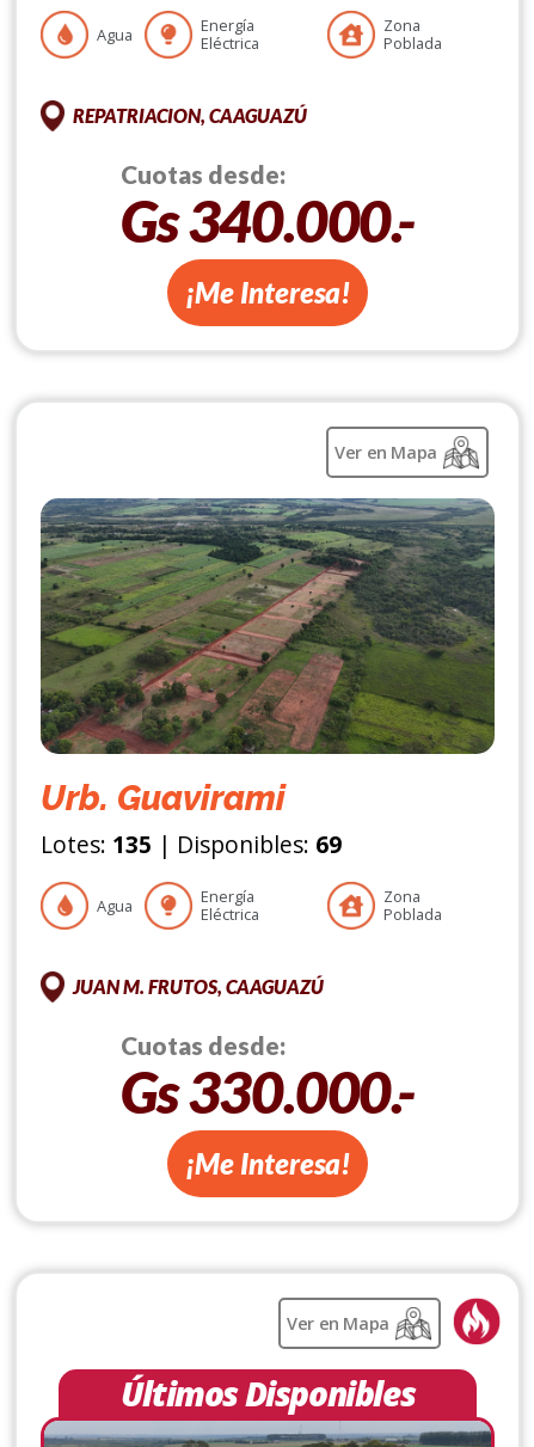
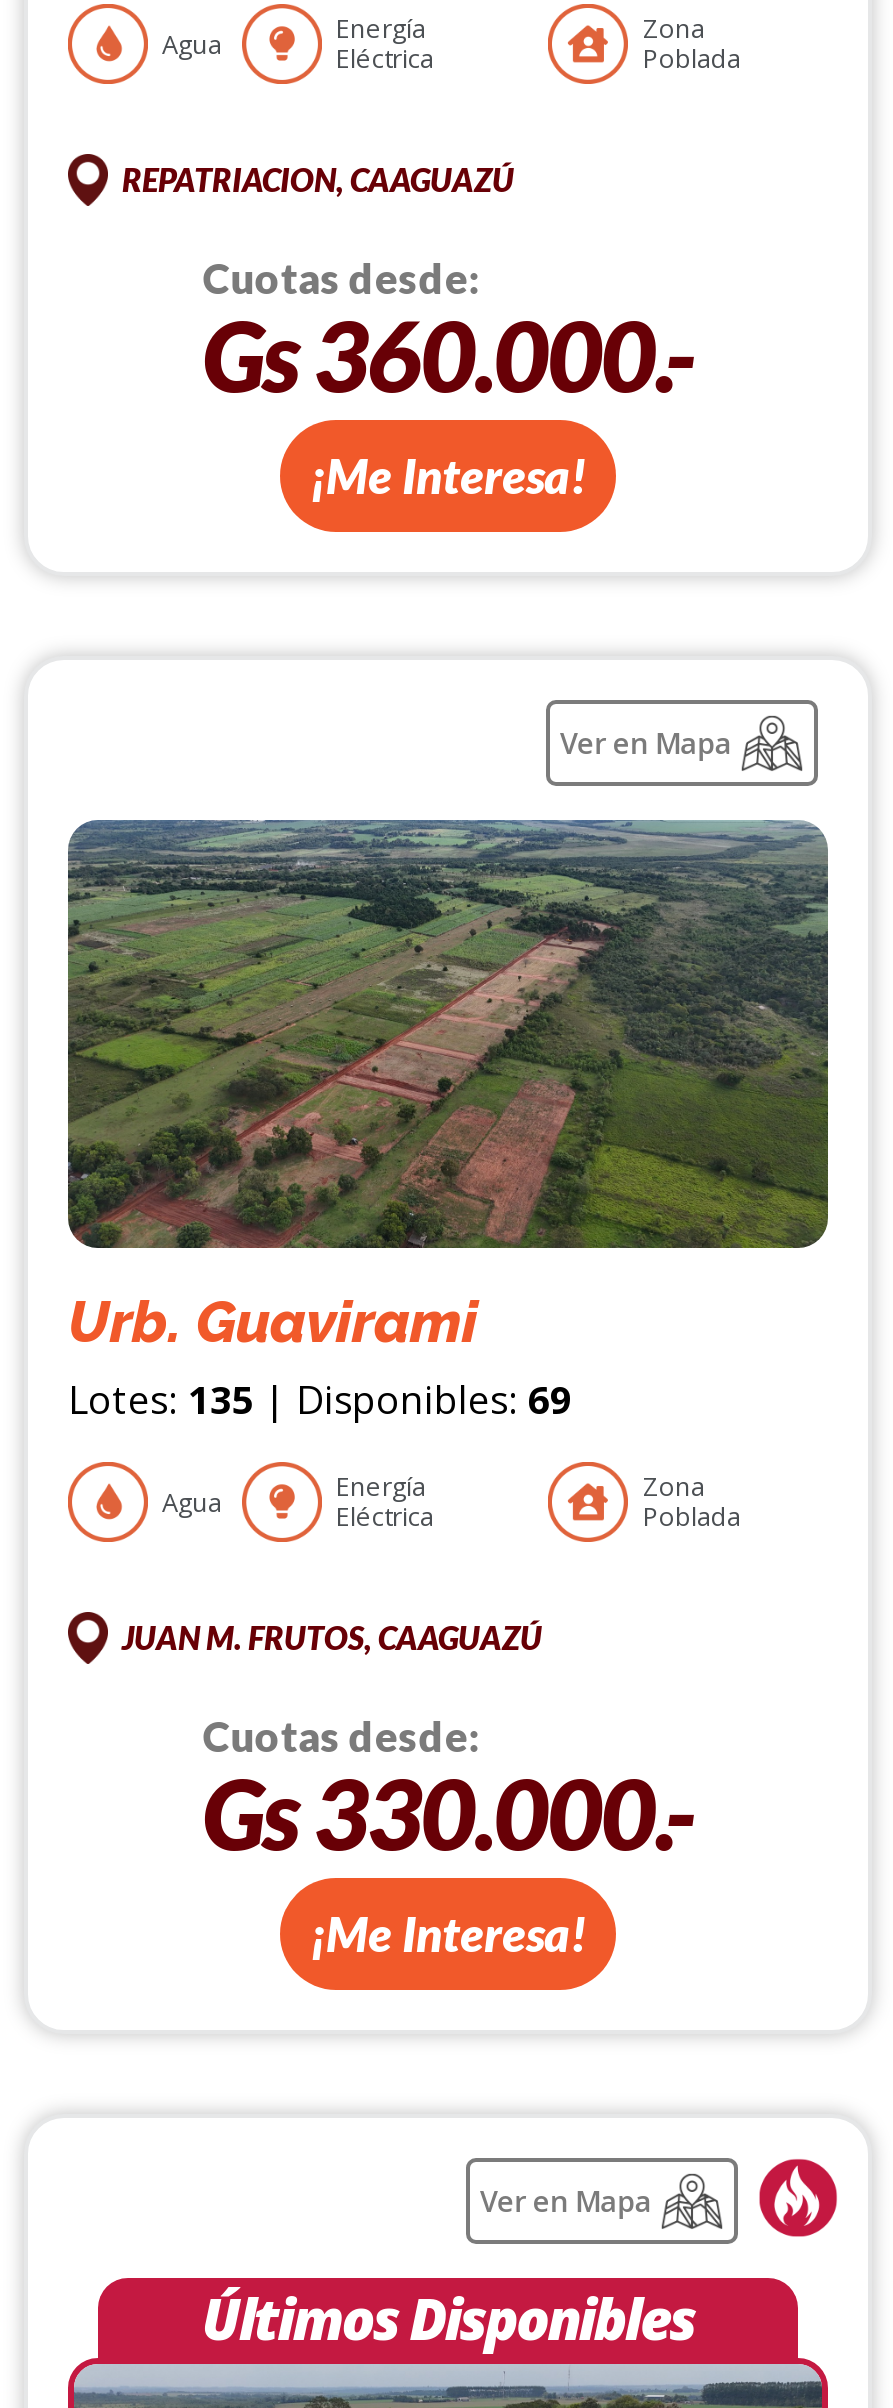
- Gs 340.000.-
+ Gs 360.000.-
